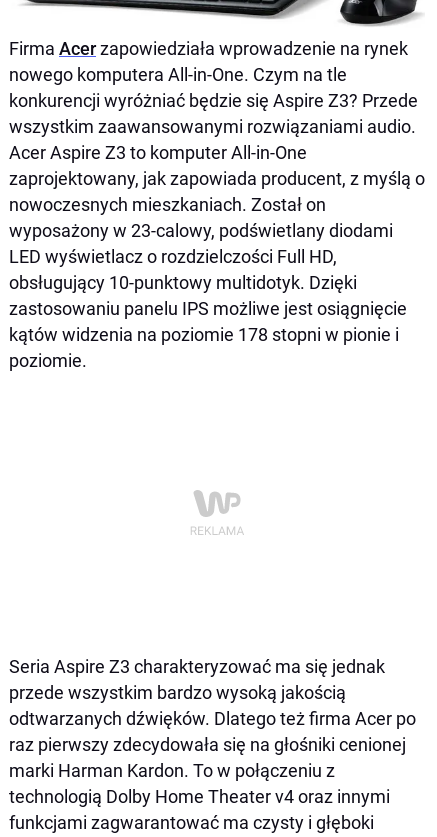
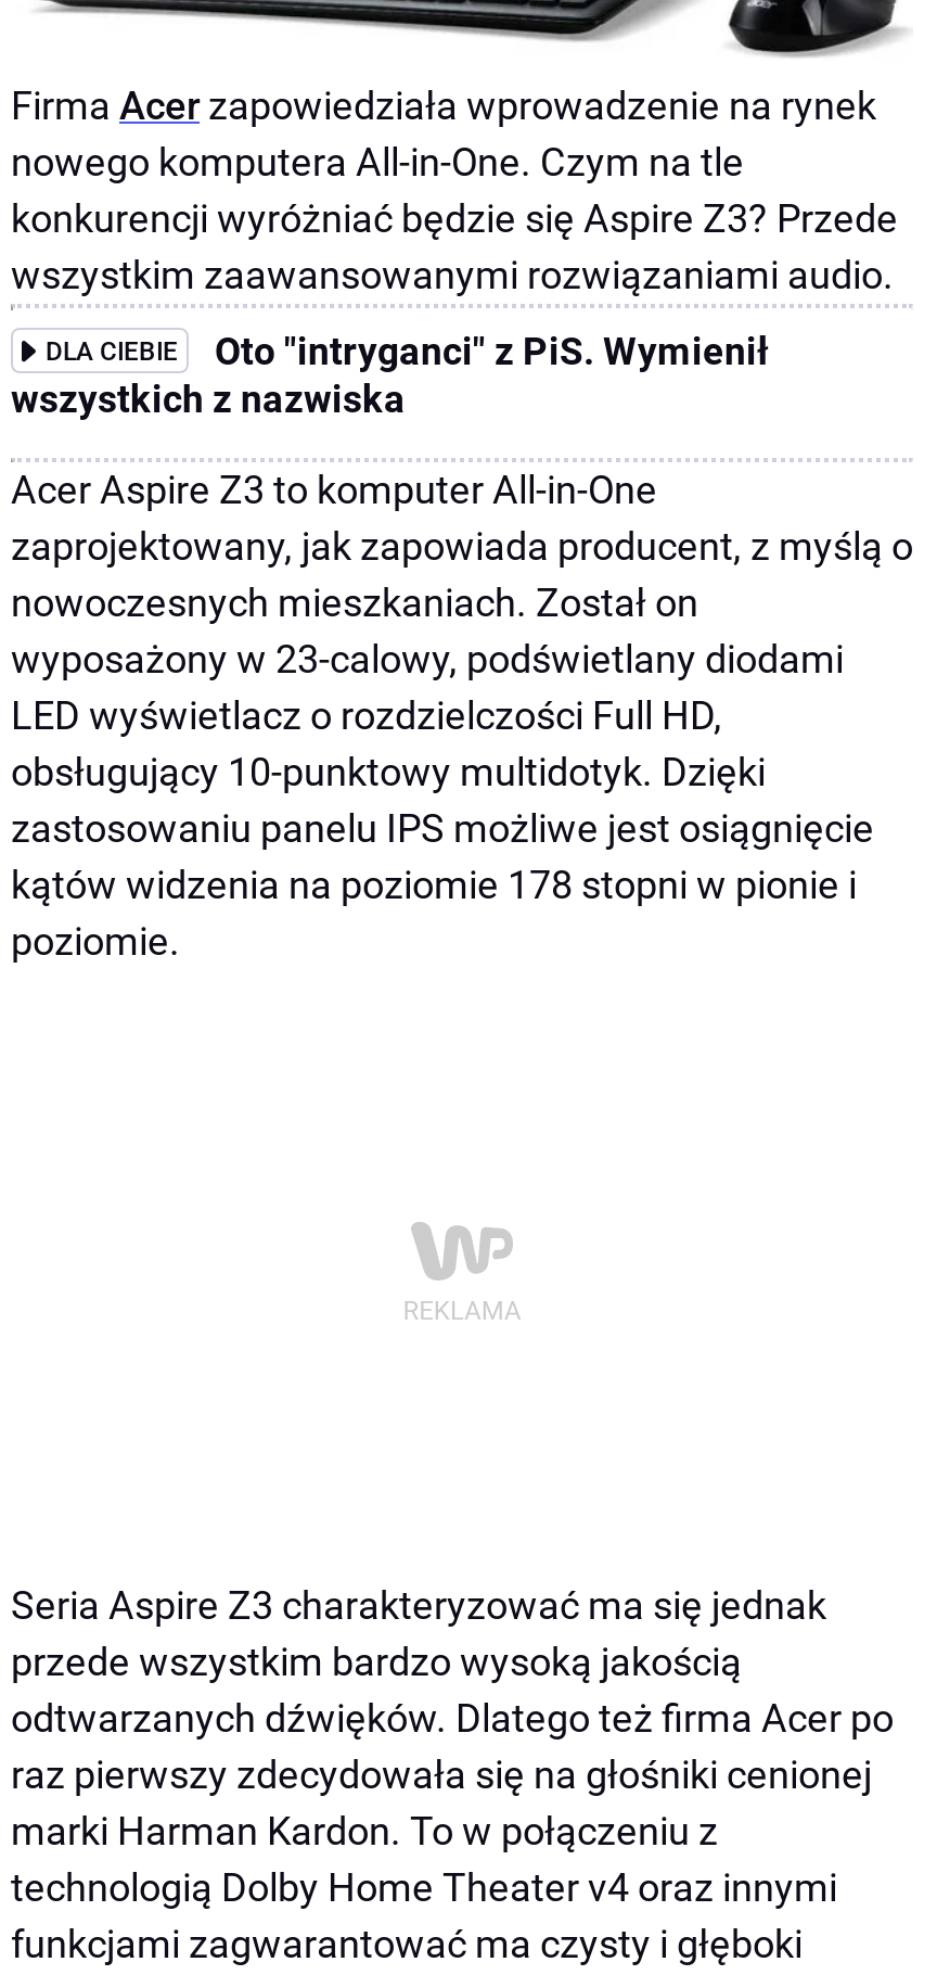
+ DLA CIEBIE
+ Oto "intryganci" z PiS. Wymienił
+ wszystkich z nazwiska
